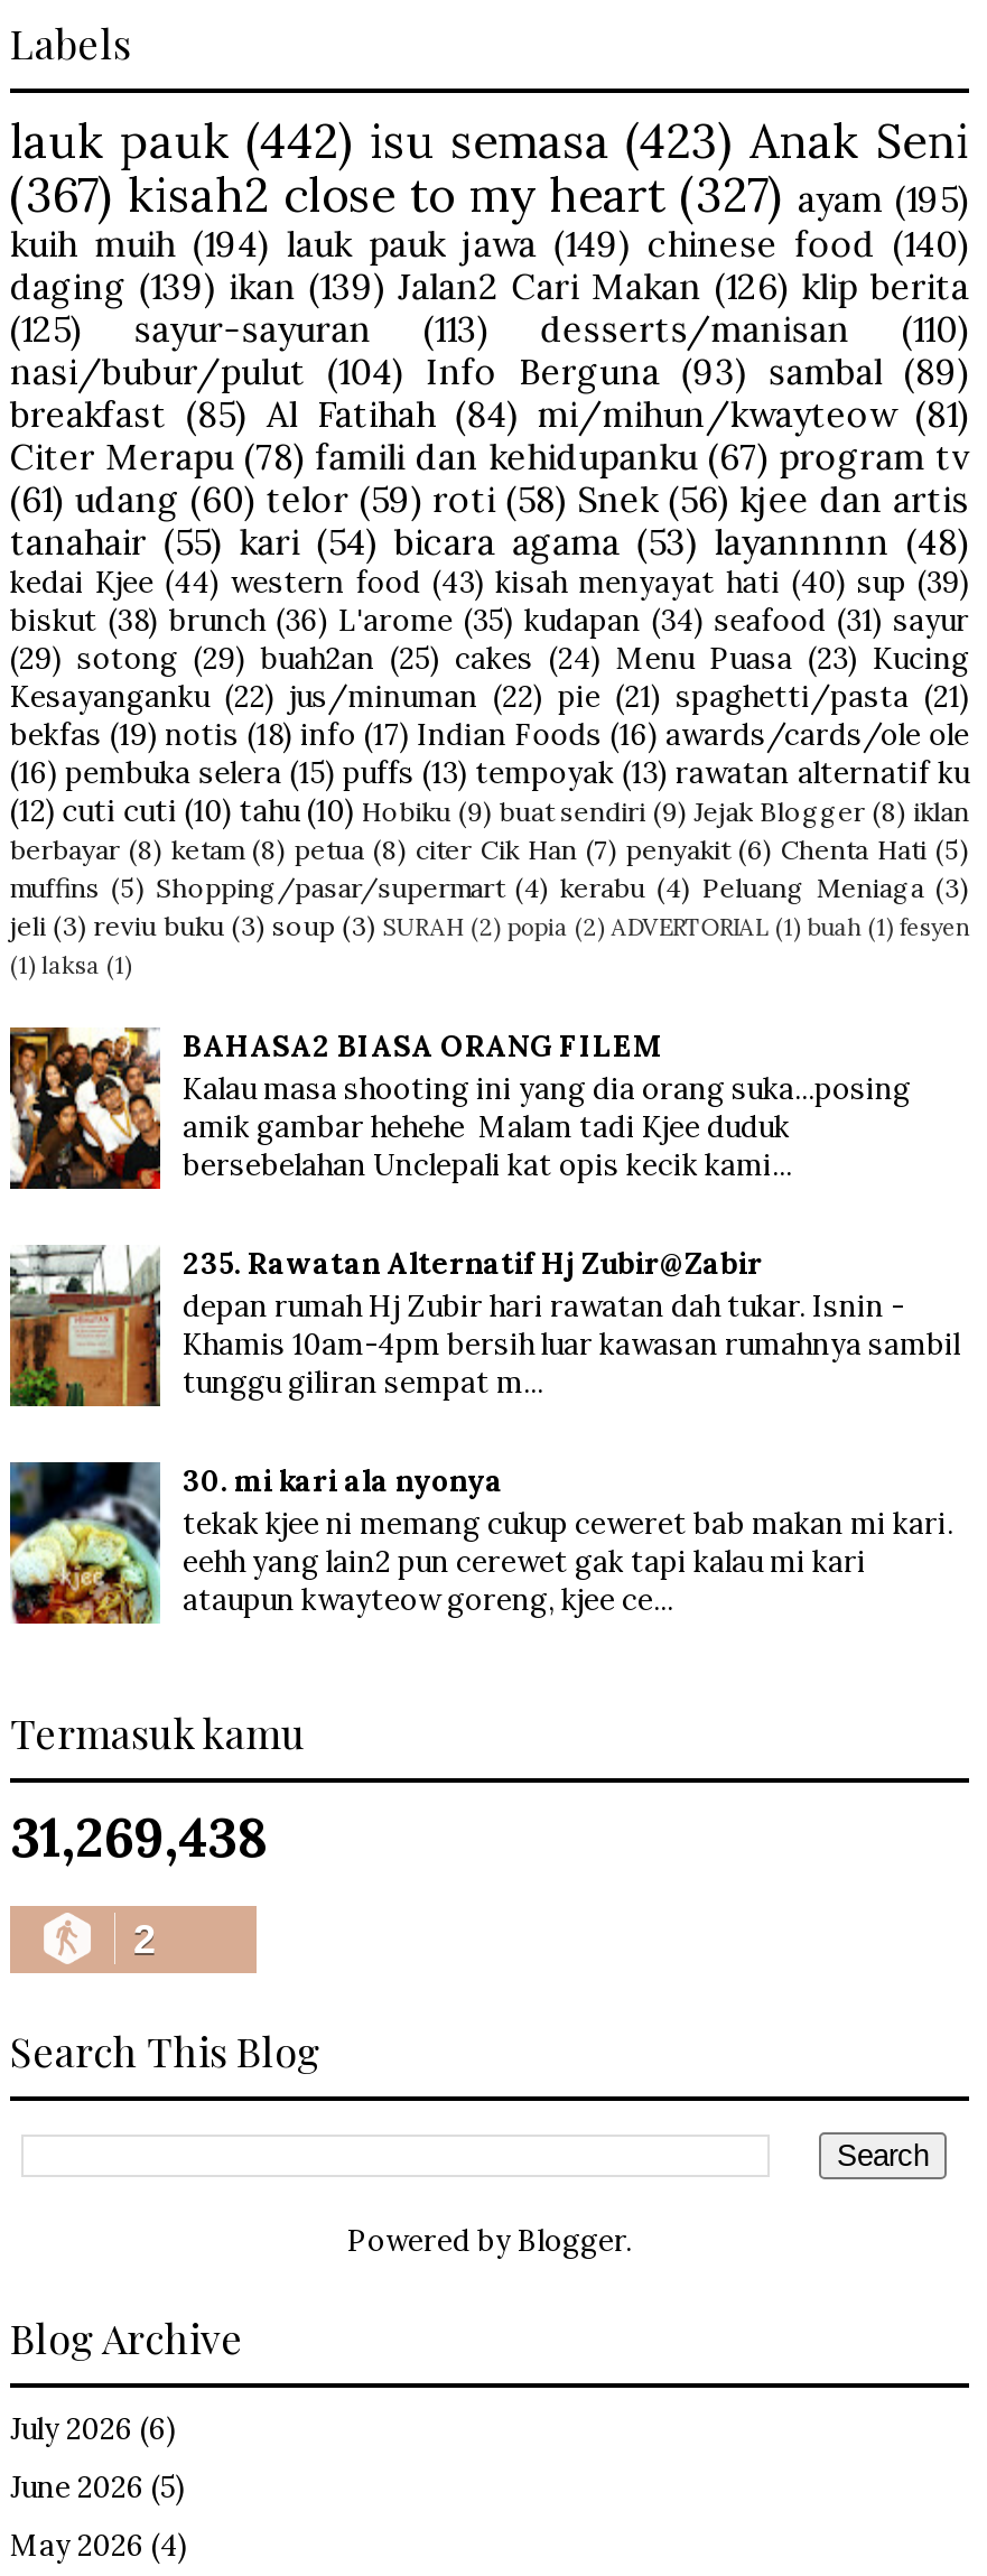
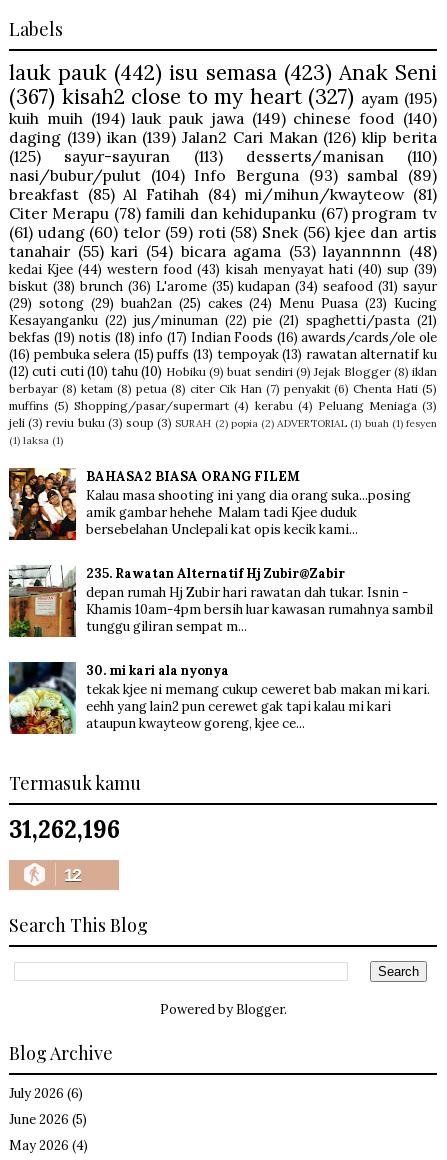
- 31,269,438
+ 31,262,196

- 2
+ 12
